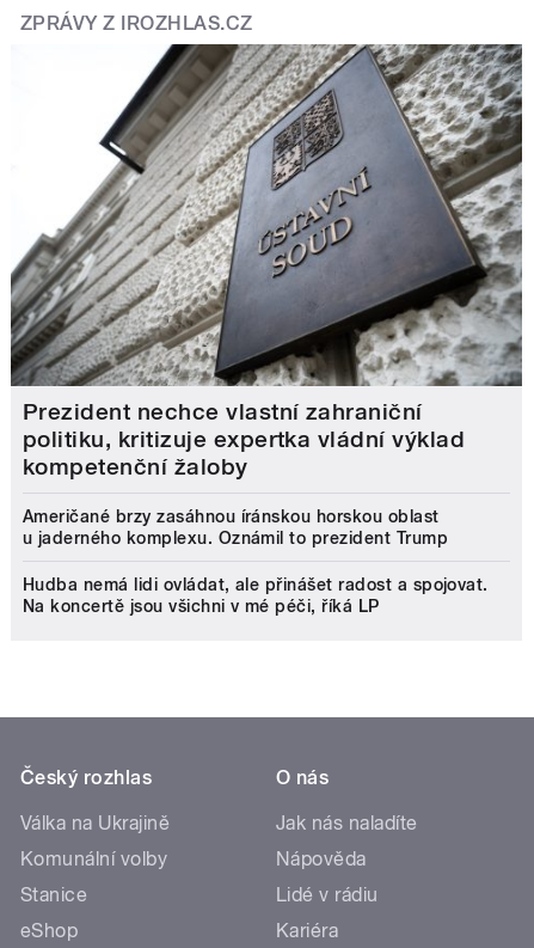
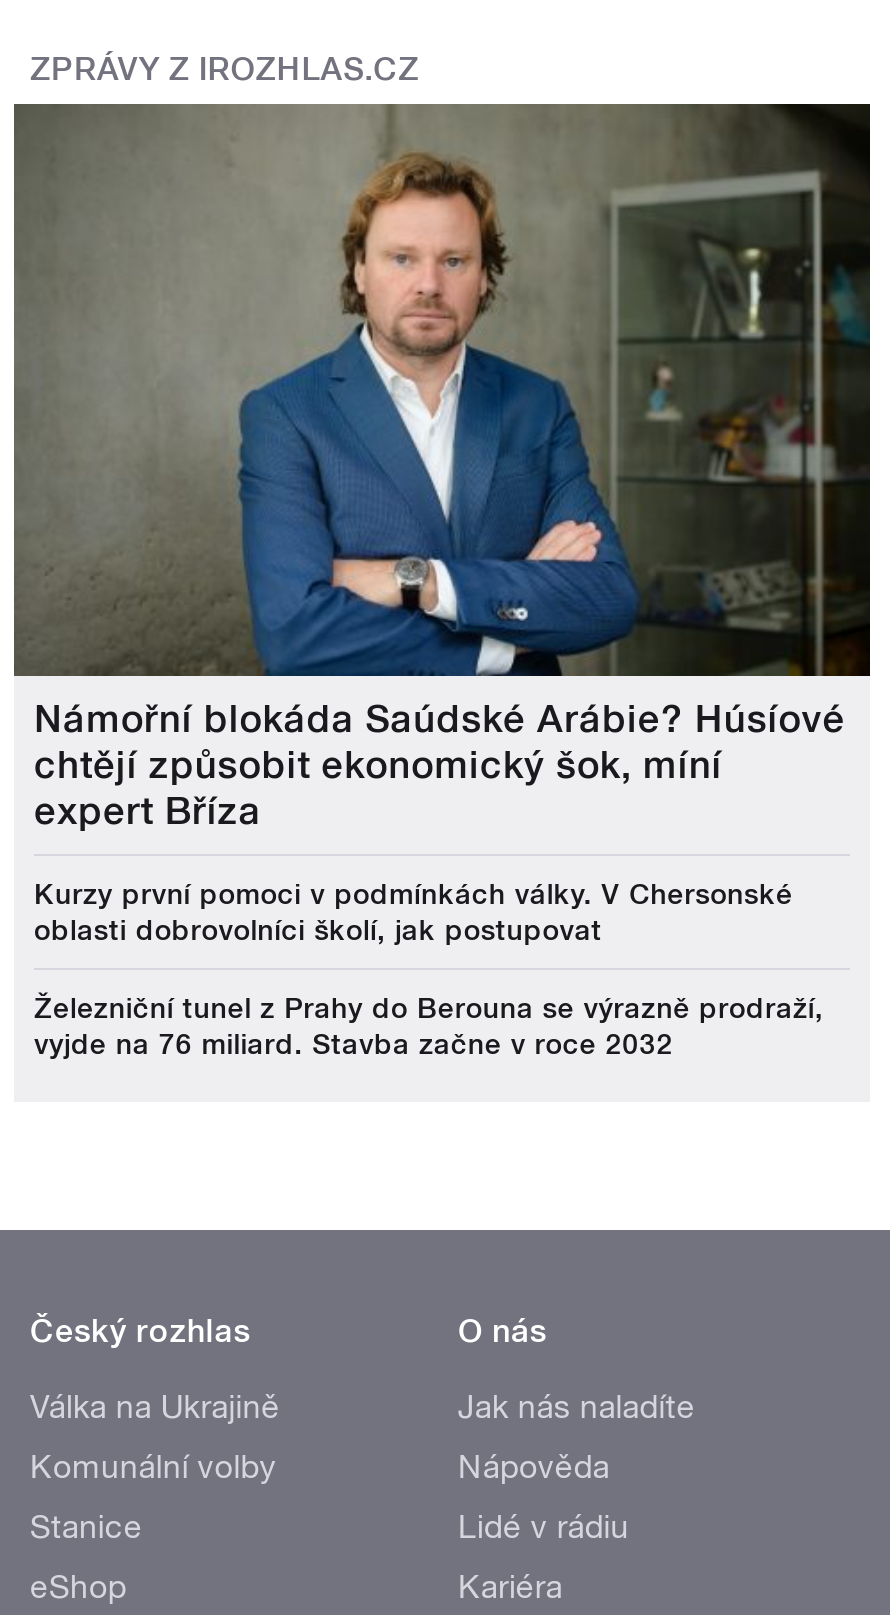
- [image]
- Prezident nechce vlastní zahraniční
- politiku, kritizuje expertka vládní výklad
- kompetenční žaloby
+ [image]
+ Námořní blokáda Saúdské Arábie? Húsíové
+ chtějí způsobit ekonomický šok, míní
+ expert Bříza

- Američané brzy zasáhnou íránskou horskou oblast
- u jaderného komplexu. Oznámil to prezident Trump
+ Kurzy první pomoci v podmínkách války. V Chersonské
+ oblasti dobrovolníci školí, jak postupovat

- Hudba nemá lidi ovládat, ale přinášet radost a spojovat.
- Na koncertě jsou všichni v mé péči, říká LP
+ Železniční tunel z Prahy do Berouna se výrazně prodraží,
+ vyjde na 76 miliard. Stavba začne v roce 2032
